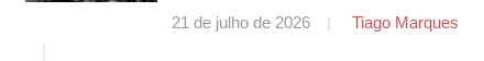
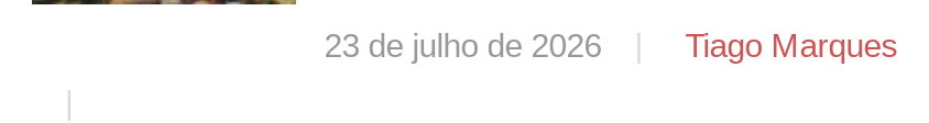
- 21 de julho de 2026
+ 23 de julho de 2026
